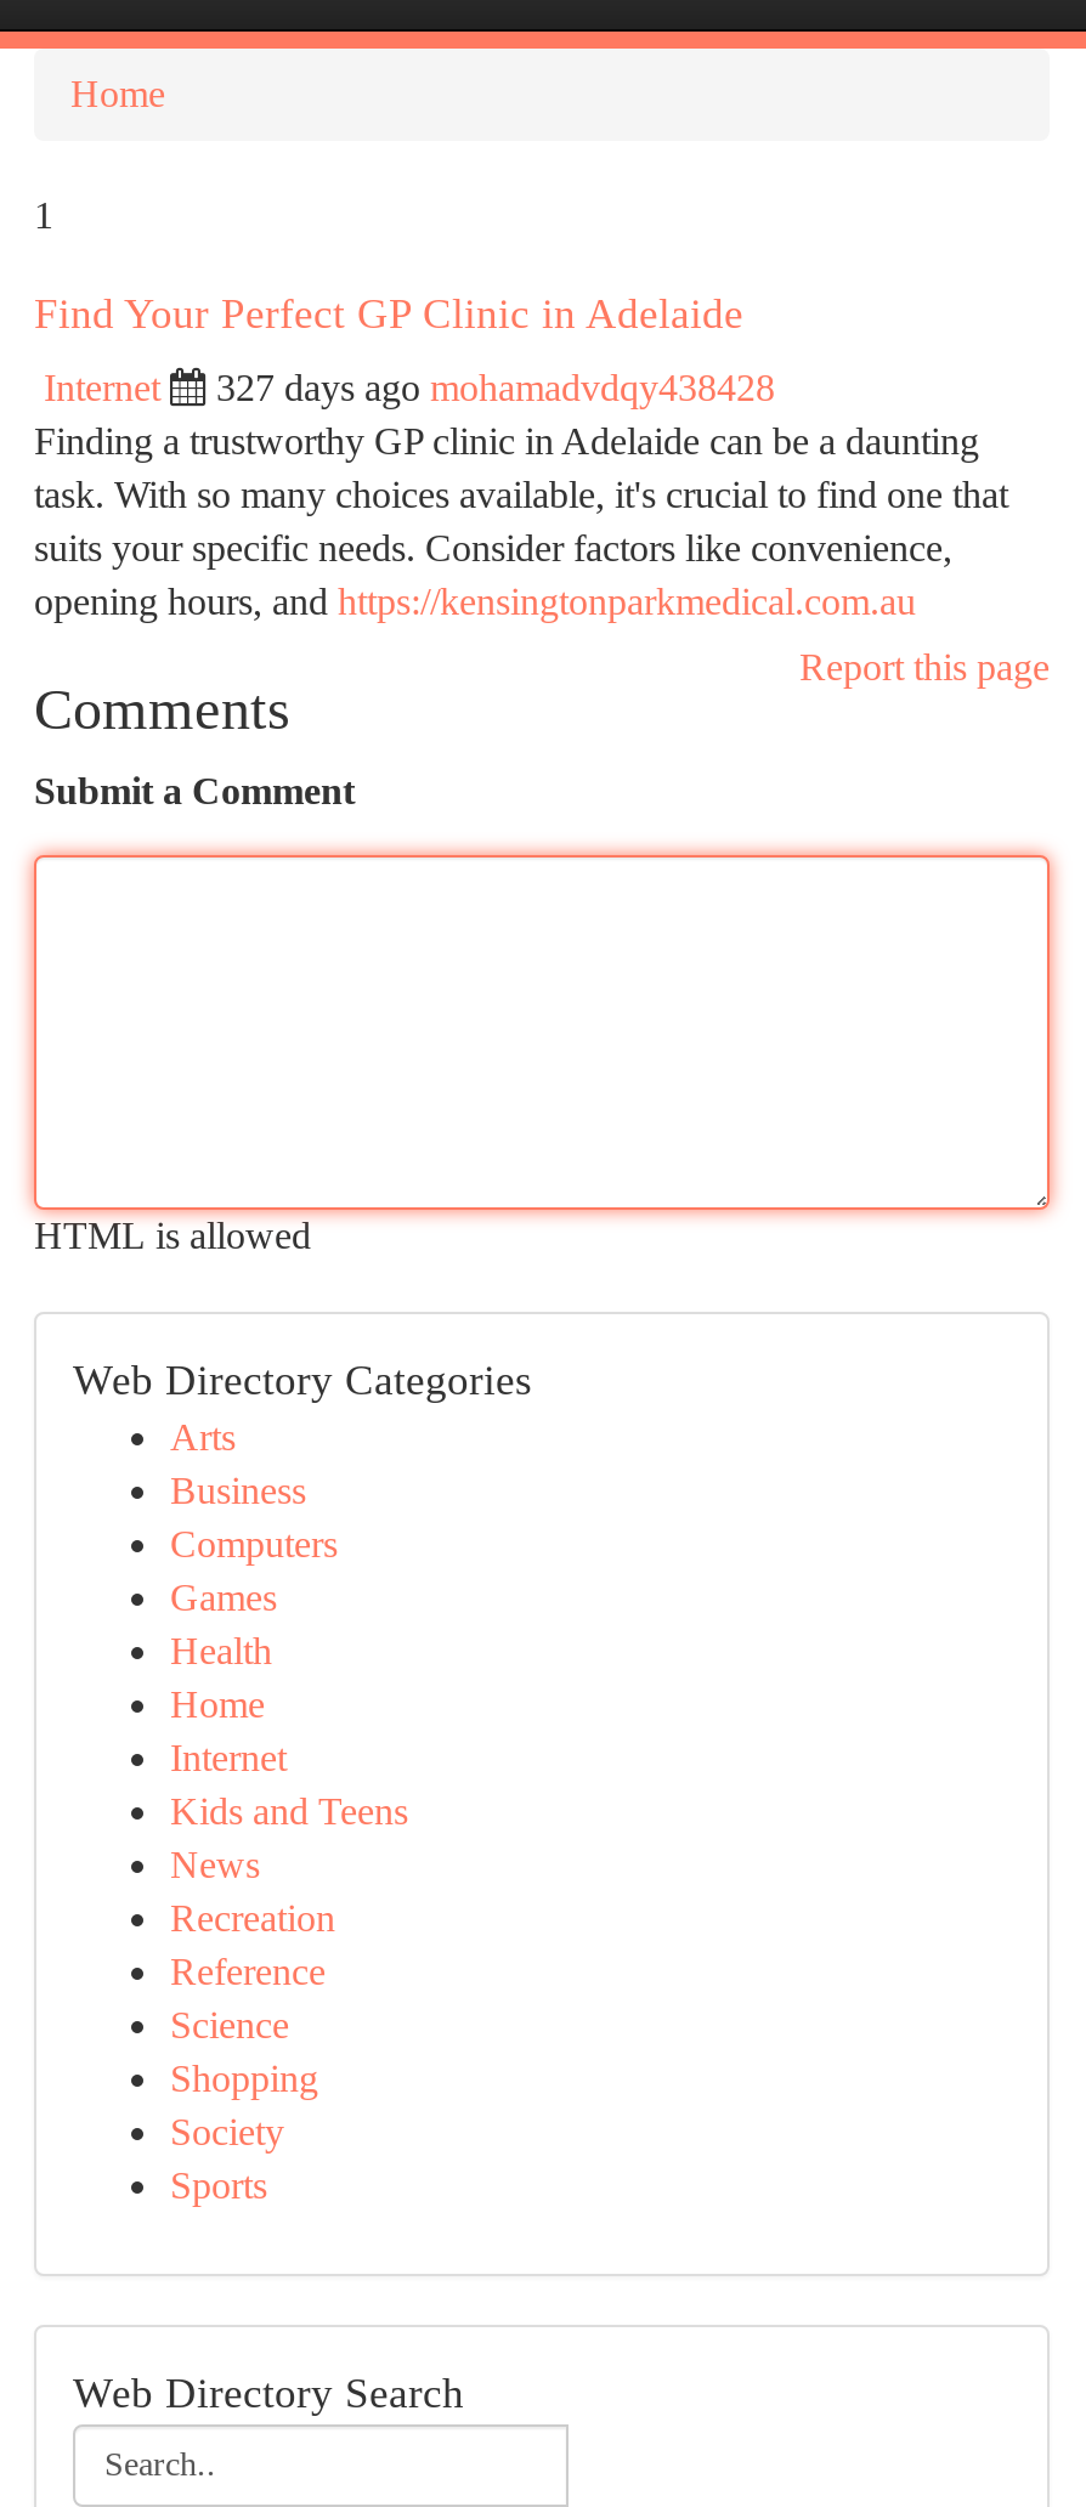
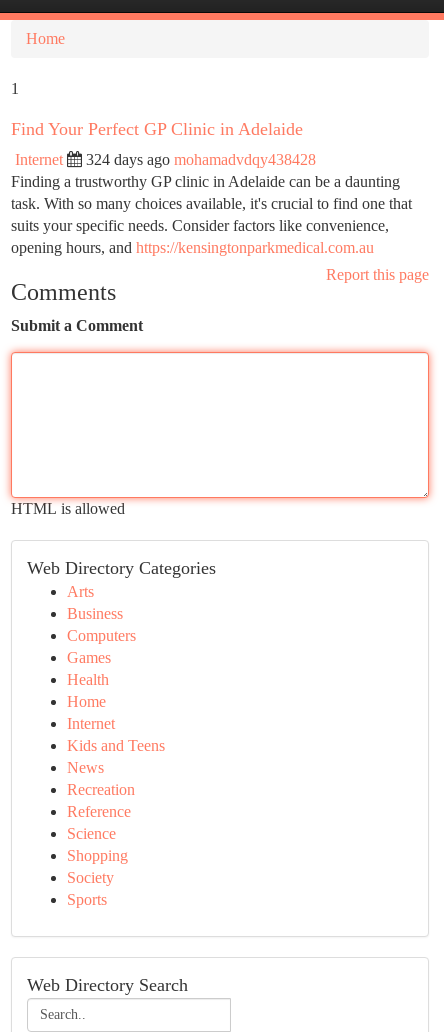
- 327 days ago mohamadvdqy438428
+ 324 days ago mohamadvdqy438428
